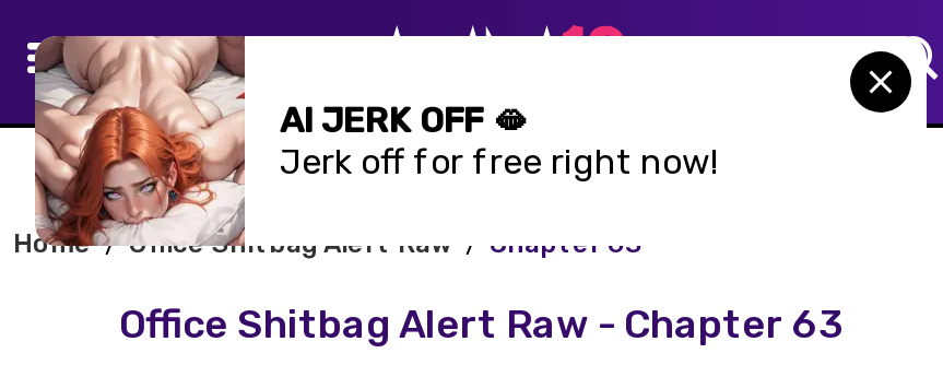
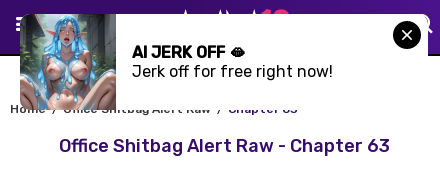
- [image]
+ [image]
